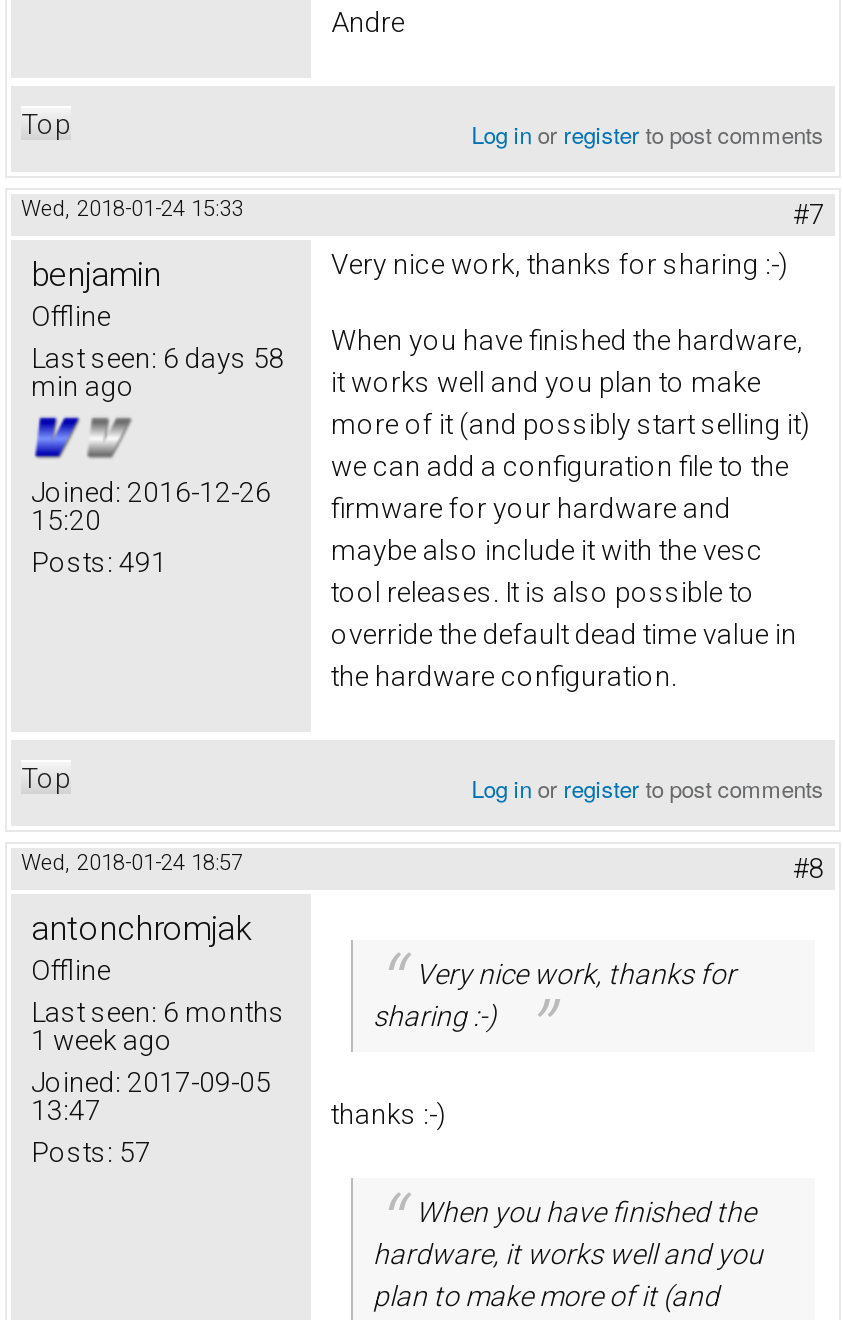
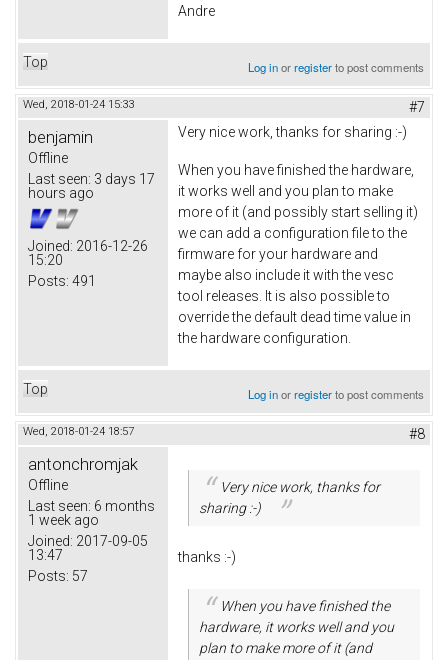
- Last seen: 6 days 58
+ Last seen: 3 days 17

- min ago
+ hours ago
